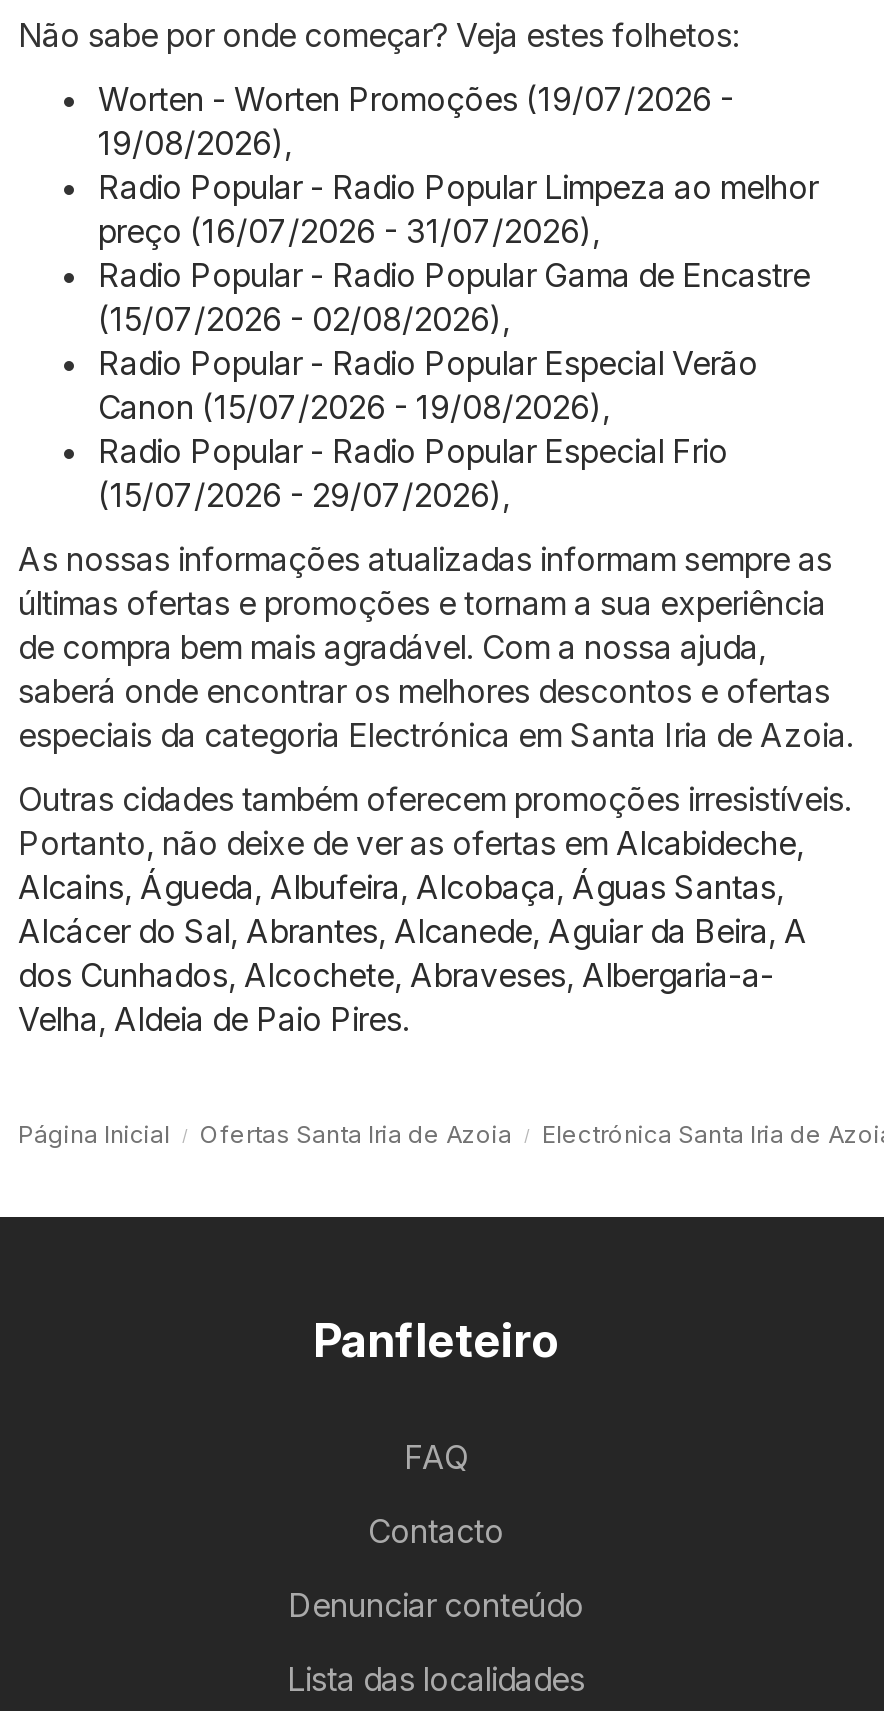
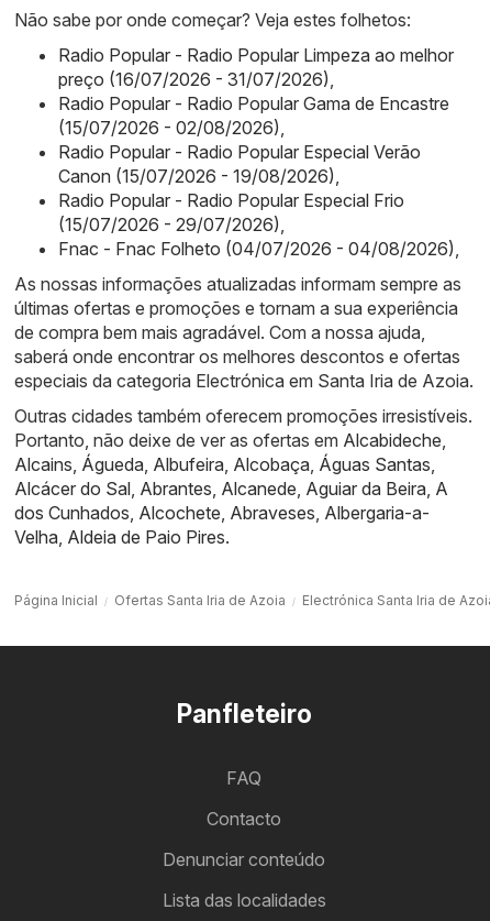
- Worten - Worten Promoções (19/07/2026 -
- 19/08/2026),

moved up: Radio Popular - Radio Popular Limpeza ao melhor | preço (16/07/2026 - 31/07/2026), | Radio Popular - Radio Popular Gama de Encastre | (15/07/2026 - 02/08/2026), | Radio Popular - Radio Popular Especial Verão | Canon (15/07/2026 - 19/08/2026), | Radio Popular - Radio Popular Especial Frio | (15/07/2026 - 29/07/2026),

+ Fnac - Fnac Folheto (04/07/2026 - 04/08/2026),
